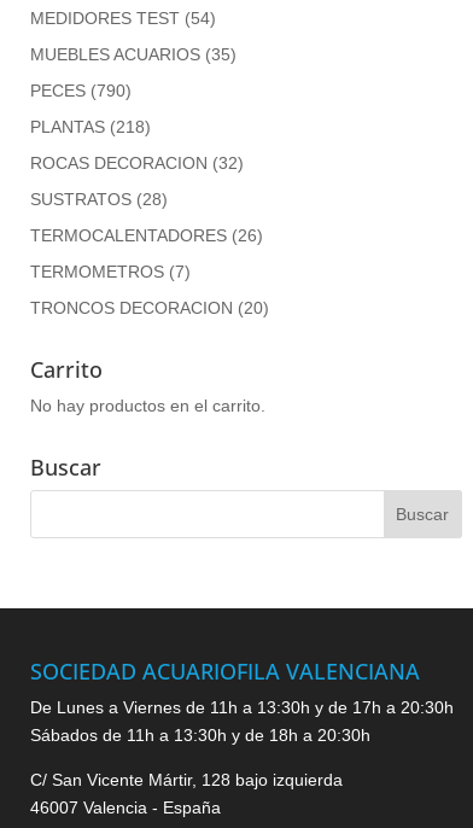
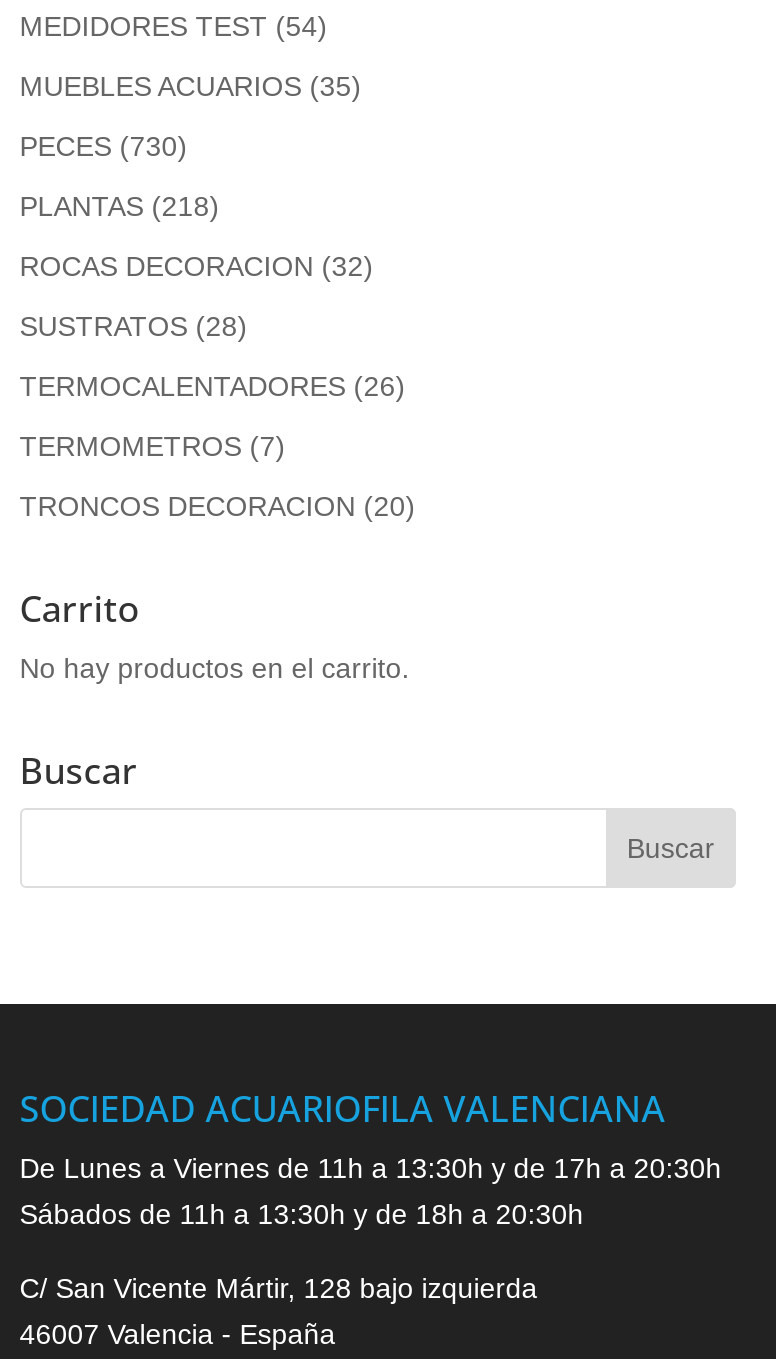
- PECES (790)
+ PECES (730)
